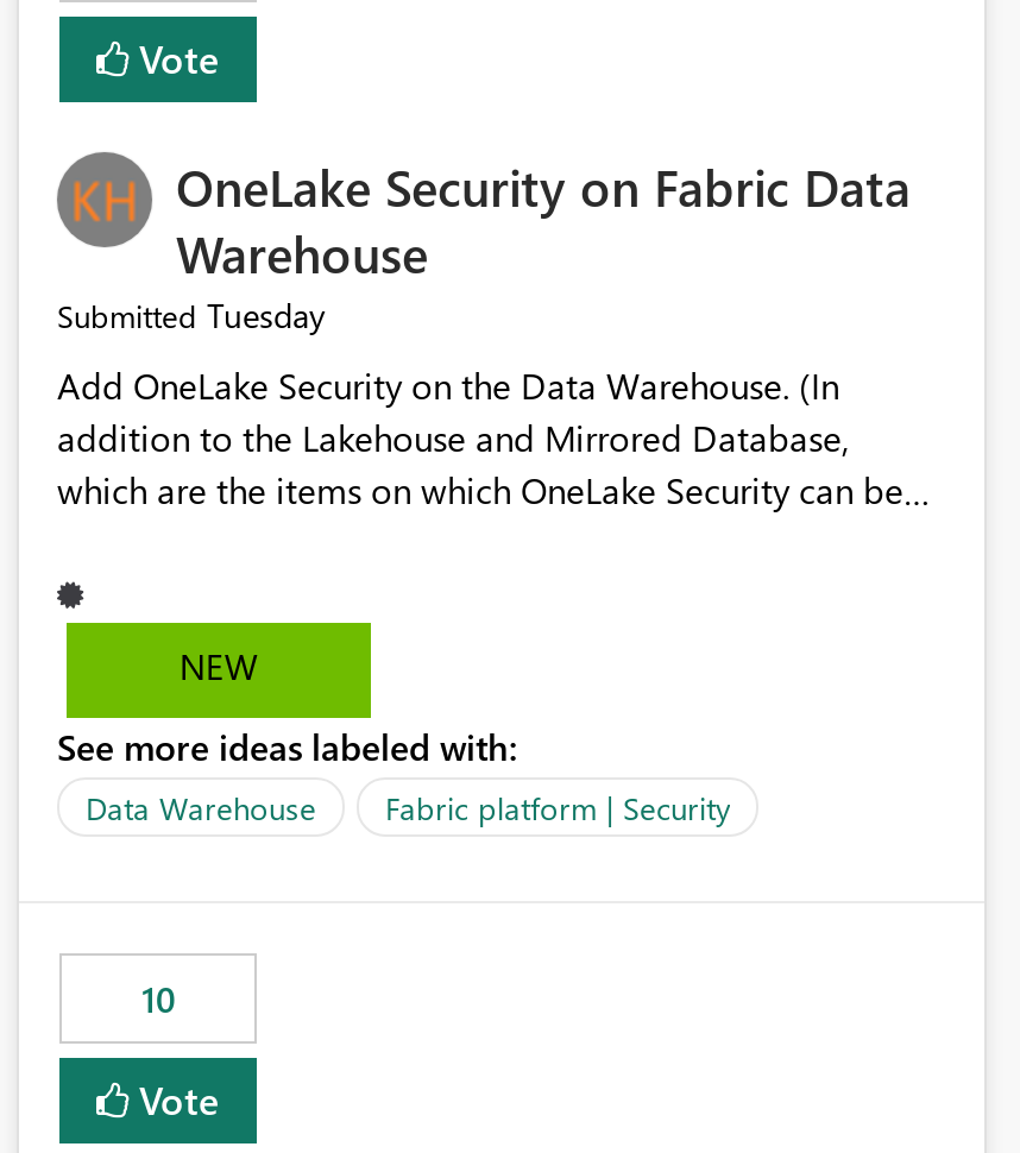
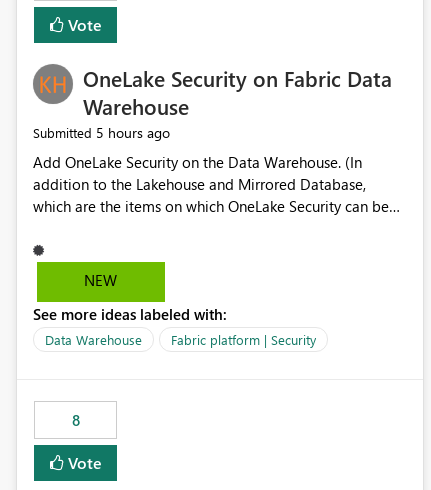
- Submitted Tuesday
+ Submitted 5 hours ago

- 10
+ 8
